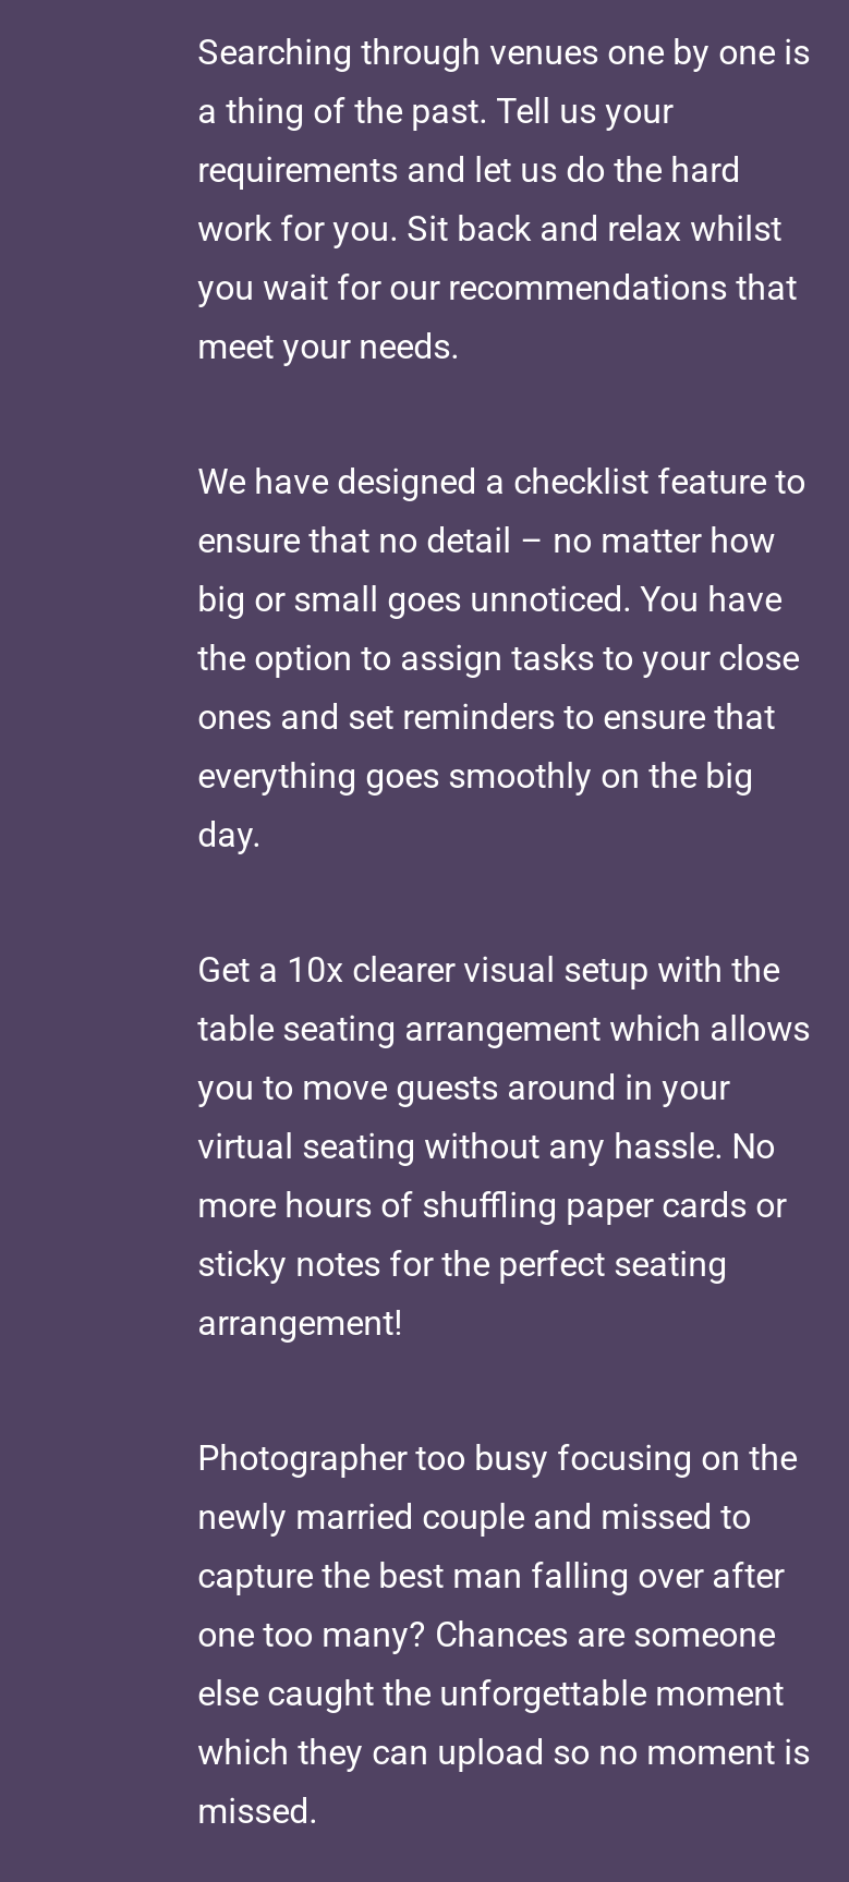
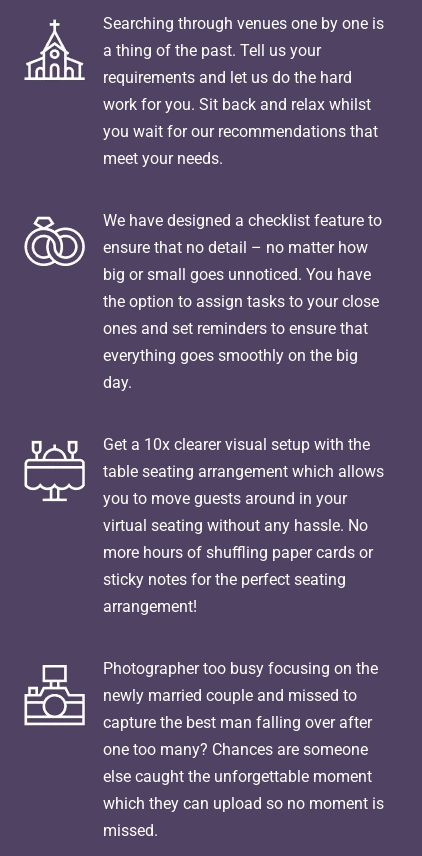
+ [image]

+ [image]

+ [image]

+ [image]
